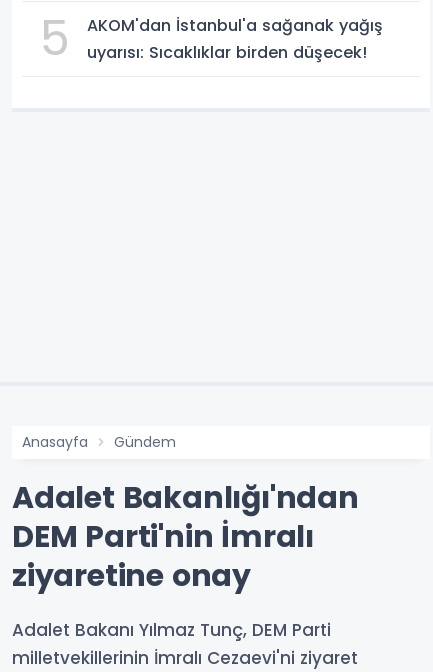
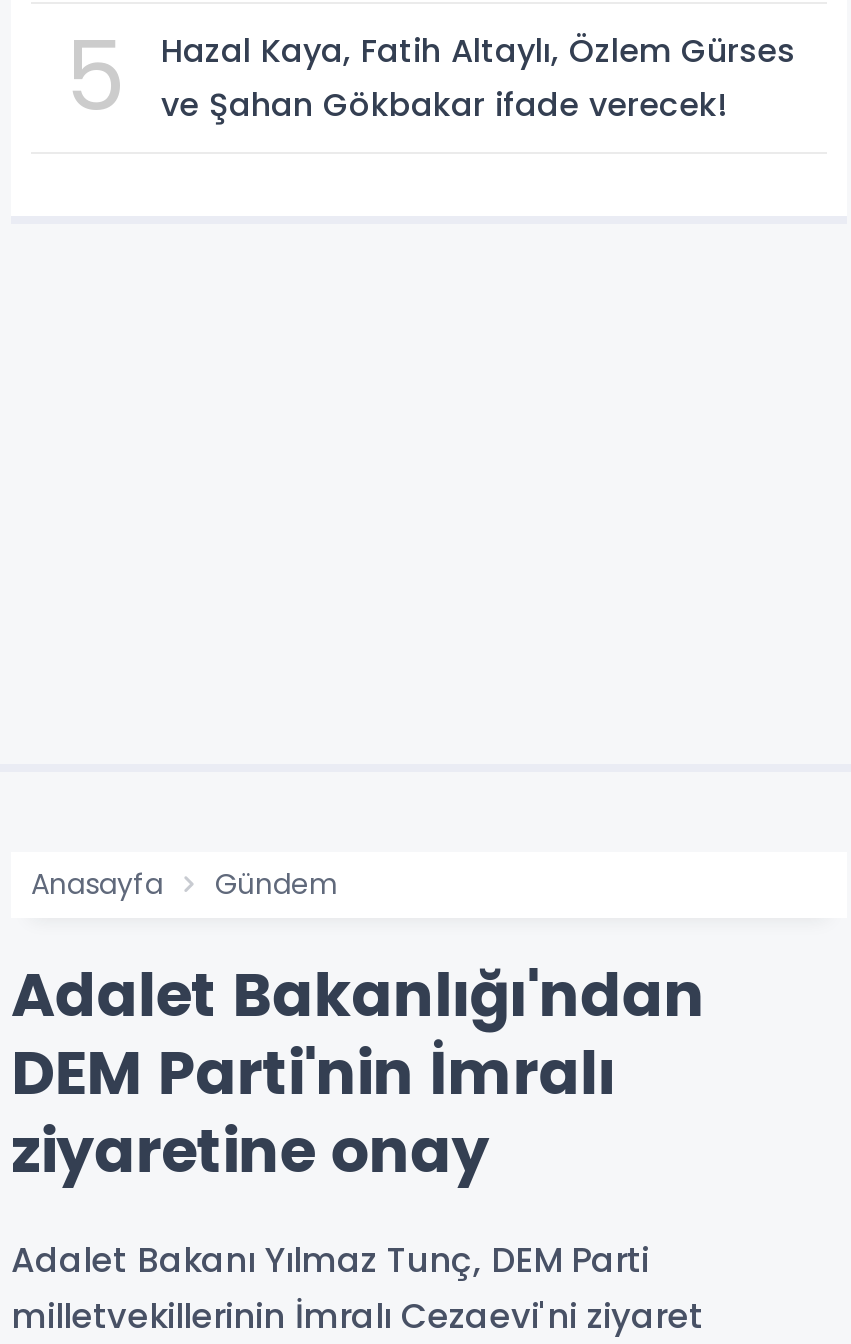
- AKOM'dan İstanbul'a sağanak yağış
- uyarısı: Sıcaklıklar birden düşecek!
+ Hazal Kaya, Fatih Altaylı, Özlem Gürses
+ ve Şahan Gökbakar ifade verecek!
